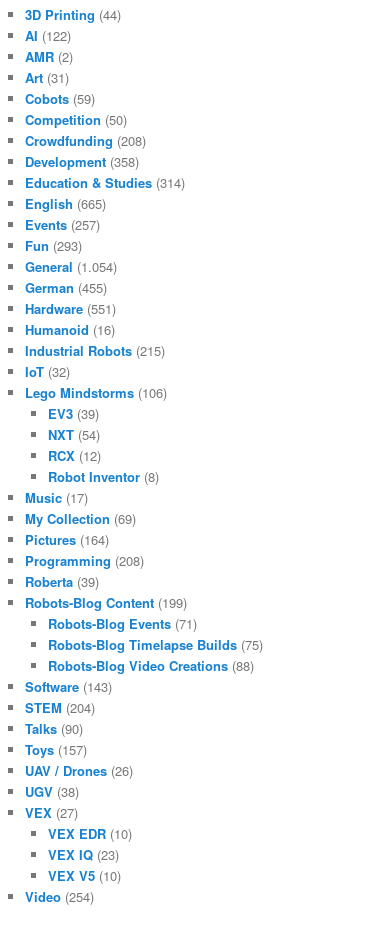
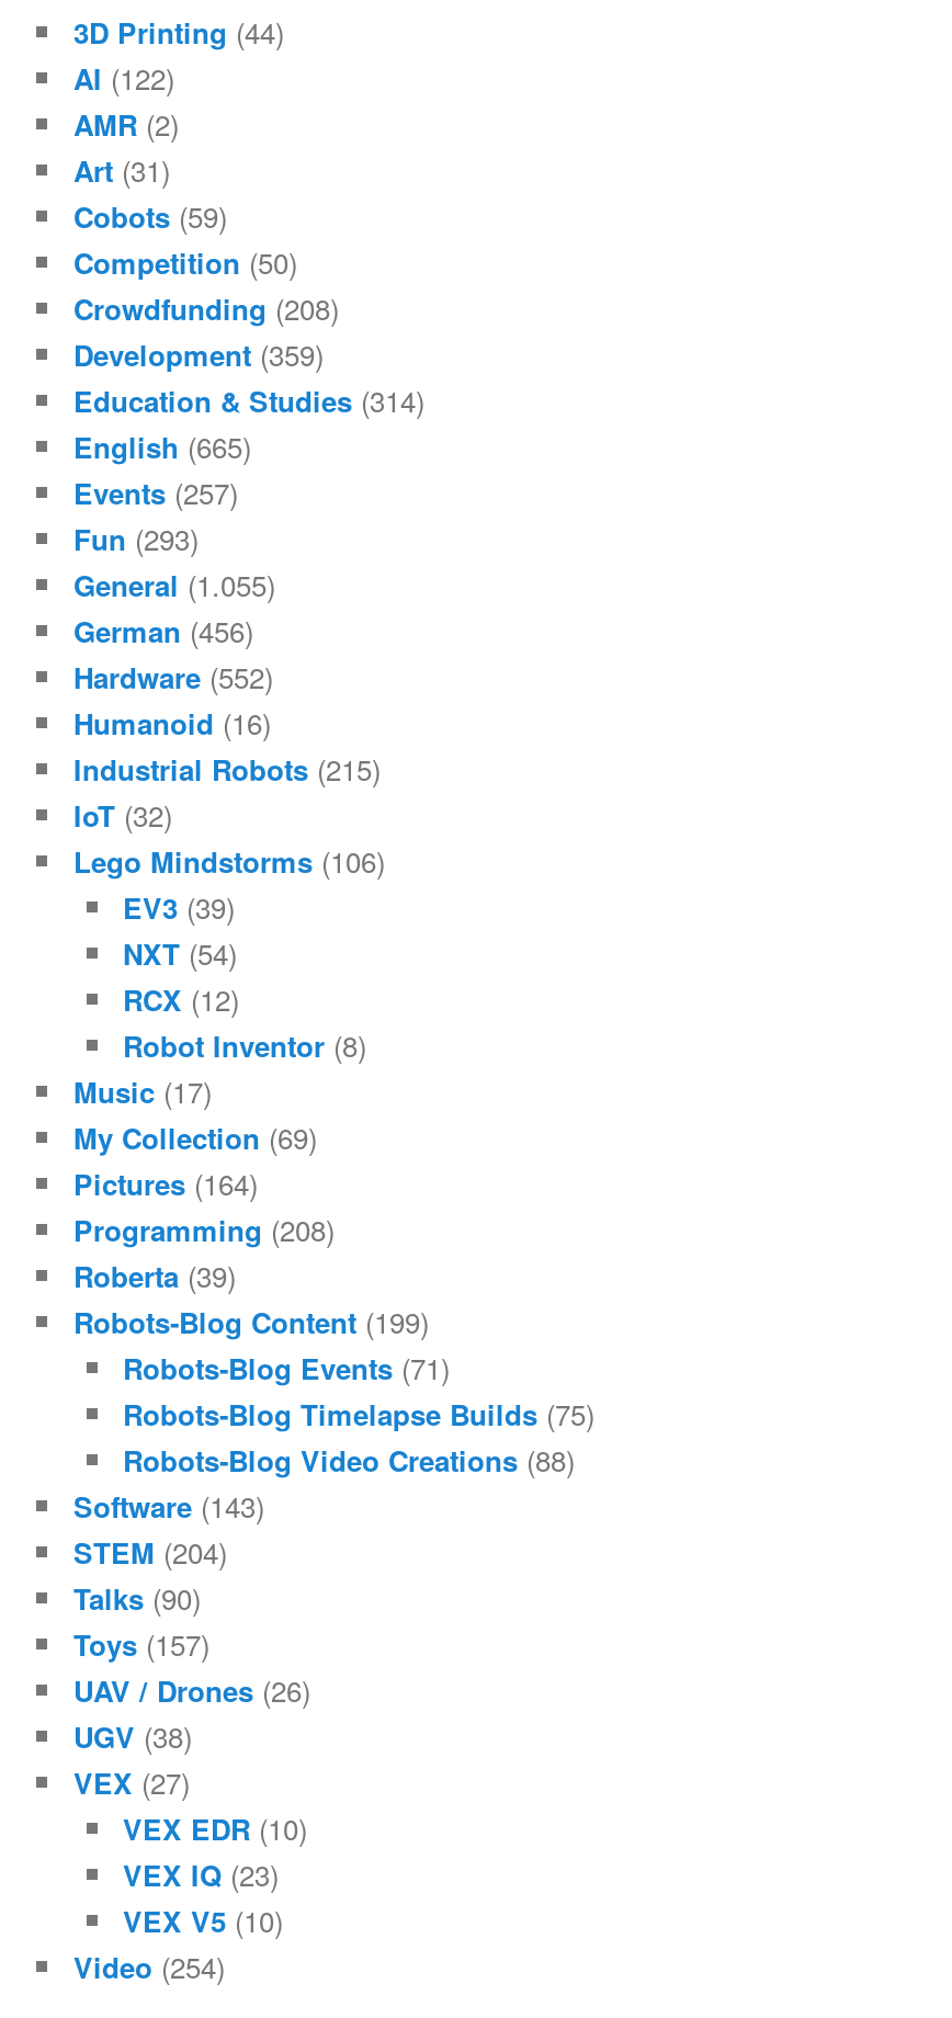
- Development (358)
+ Development (359)

- General (1.054)
+ General (1.055)

- German (455)
+ German (456)

- Hardware (551)
+ Hardware (552)
